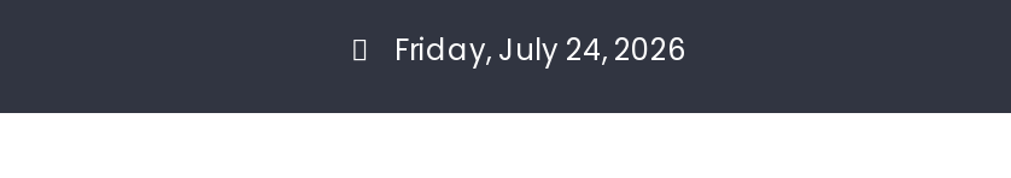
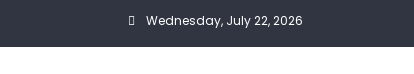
- Friday, July 24, 2026
+ Wednesday, July 22, 2026
